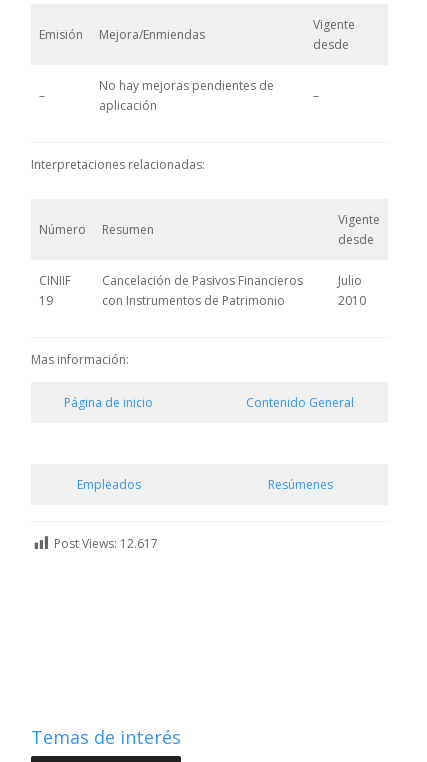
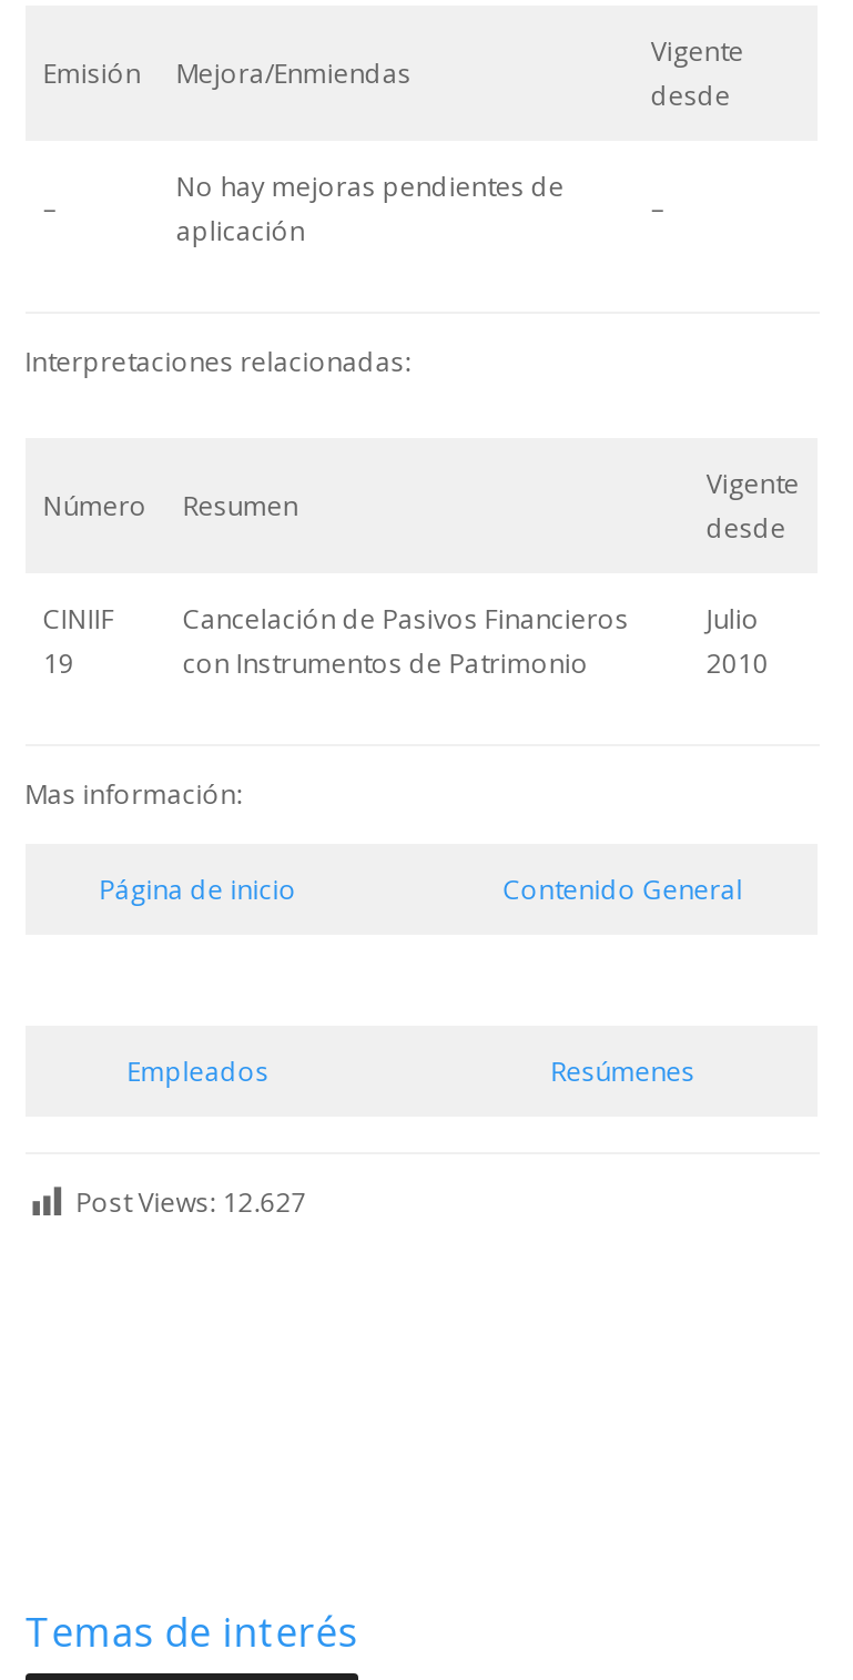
- Post Views: 12.617
+ Post Views: 12.627
